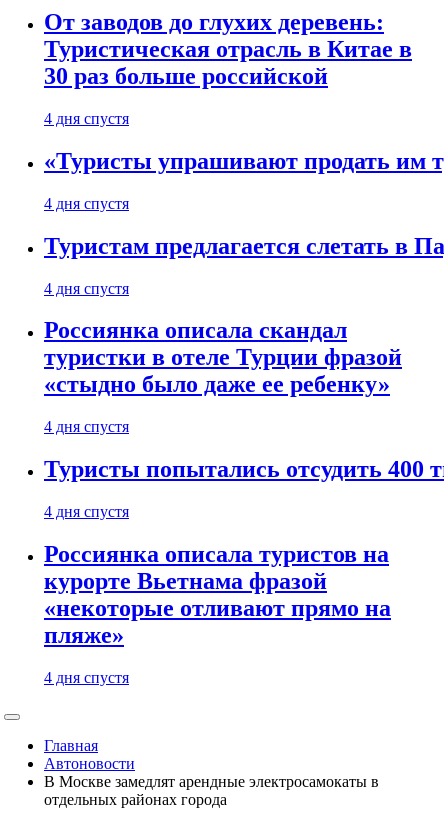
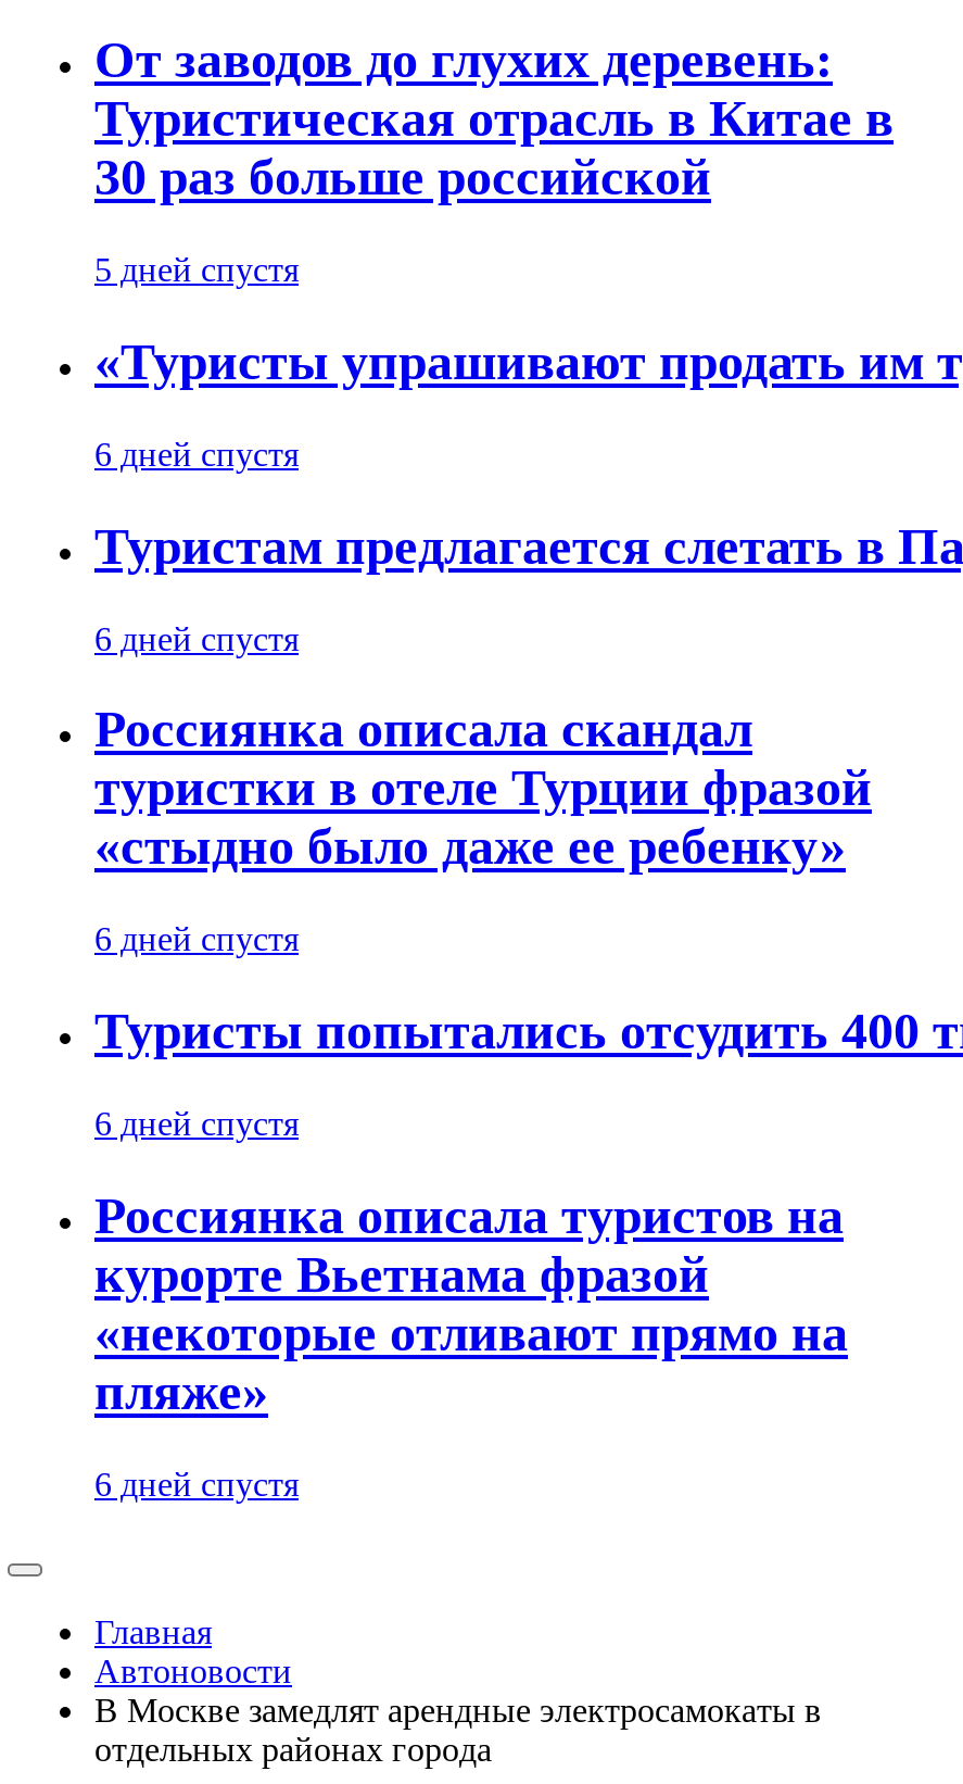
- 4 дня спустя
+ 5 дней спустя

- 4 дня спустя
+ 6 дней спустя

- 4 дня спустя
+ 6 дней спустя

- 4 дня спустя
+ 6 дней спустя

- 4 дня спустя
+ 6 дней спустя

- 4 дня спустя
+ 6 дней спустя
